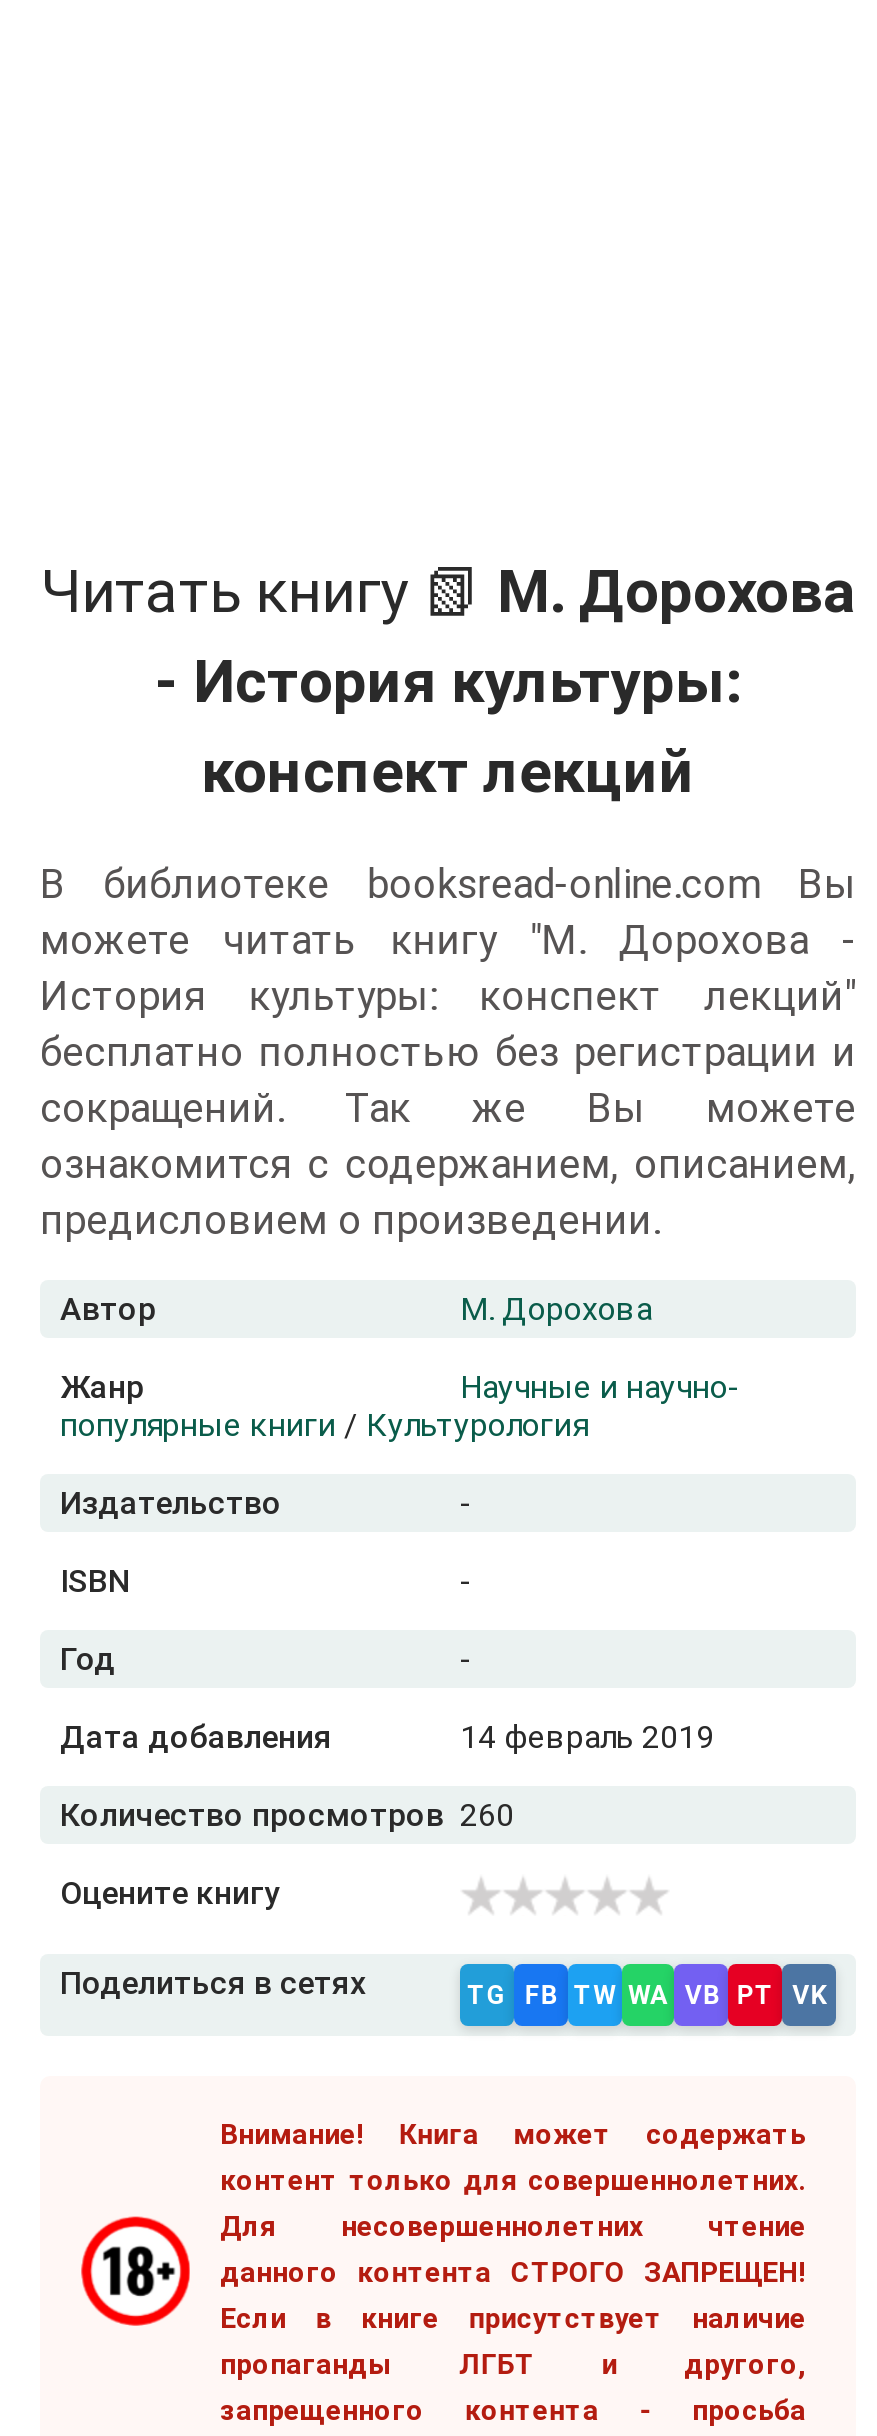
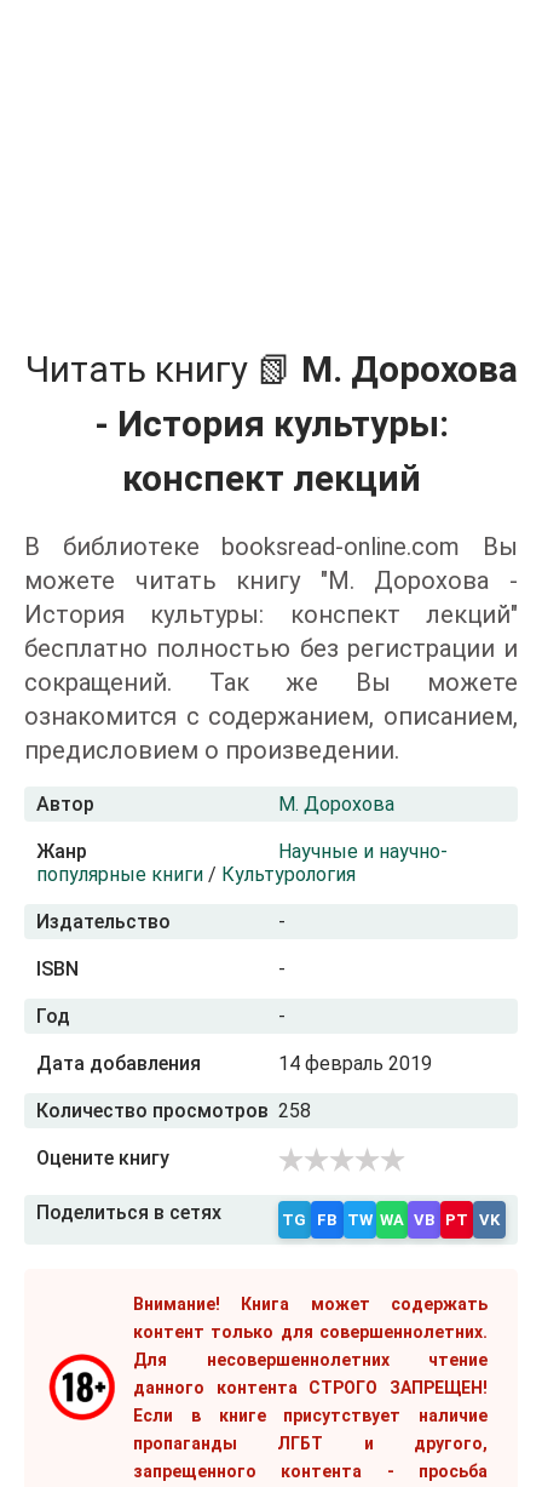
- Количество просмотров 260
+ Количество просмотров 258
